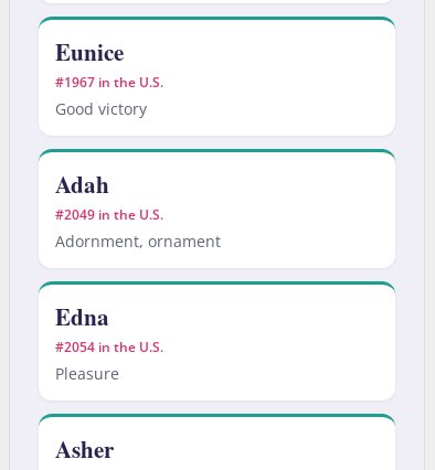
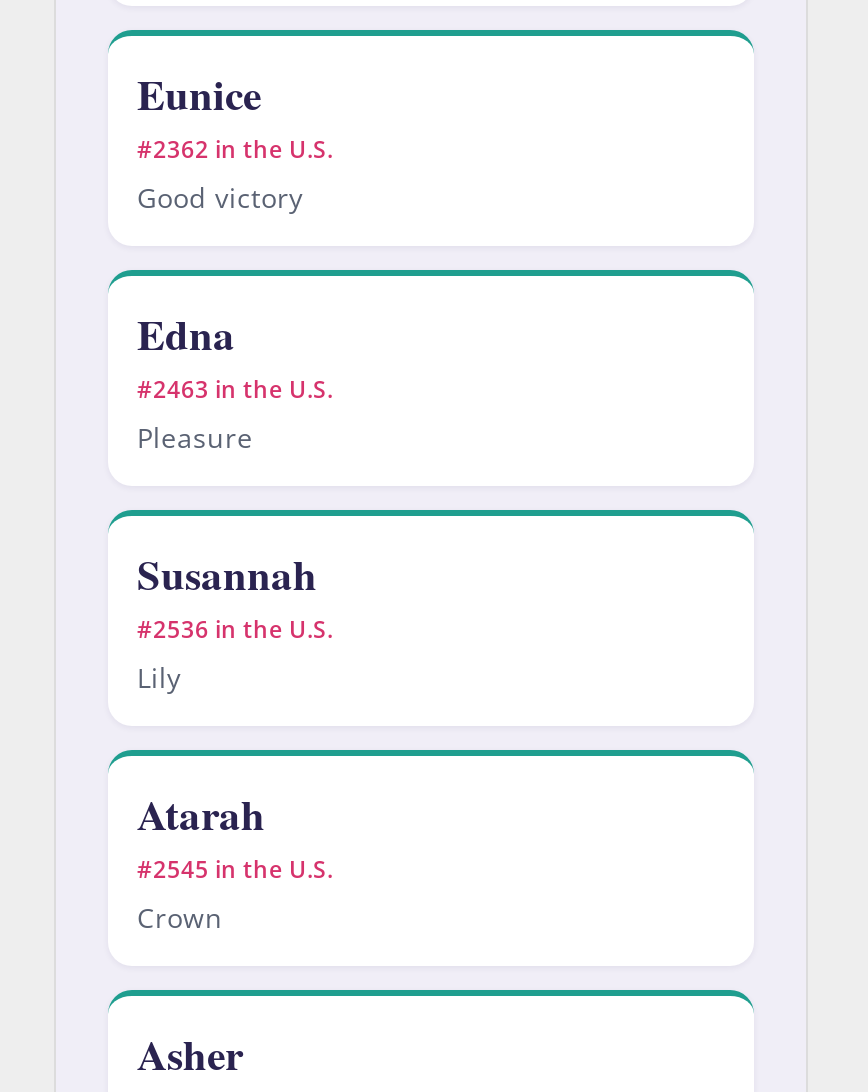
- #1967 in the U.S.
+ #2362 in the U.S.

- Adah
- #2049 in the U.S.
- Adornment, ornament

moved up: Edna

- #2054 in the U.S.
+ #2463 in the U.S.

moved up: Pleasure

+ Susannah
+ #2536 in the U.S.
+ Lily
+ Atarah
+ #2545 in the U.S.
+ Crown
